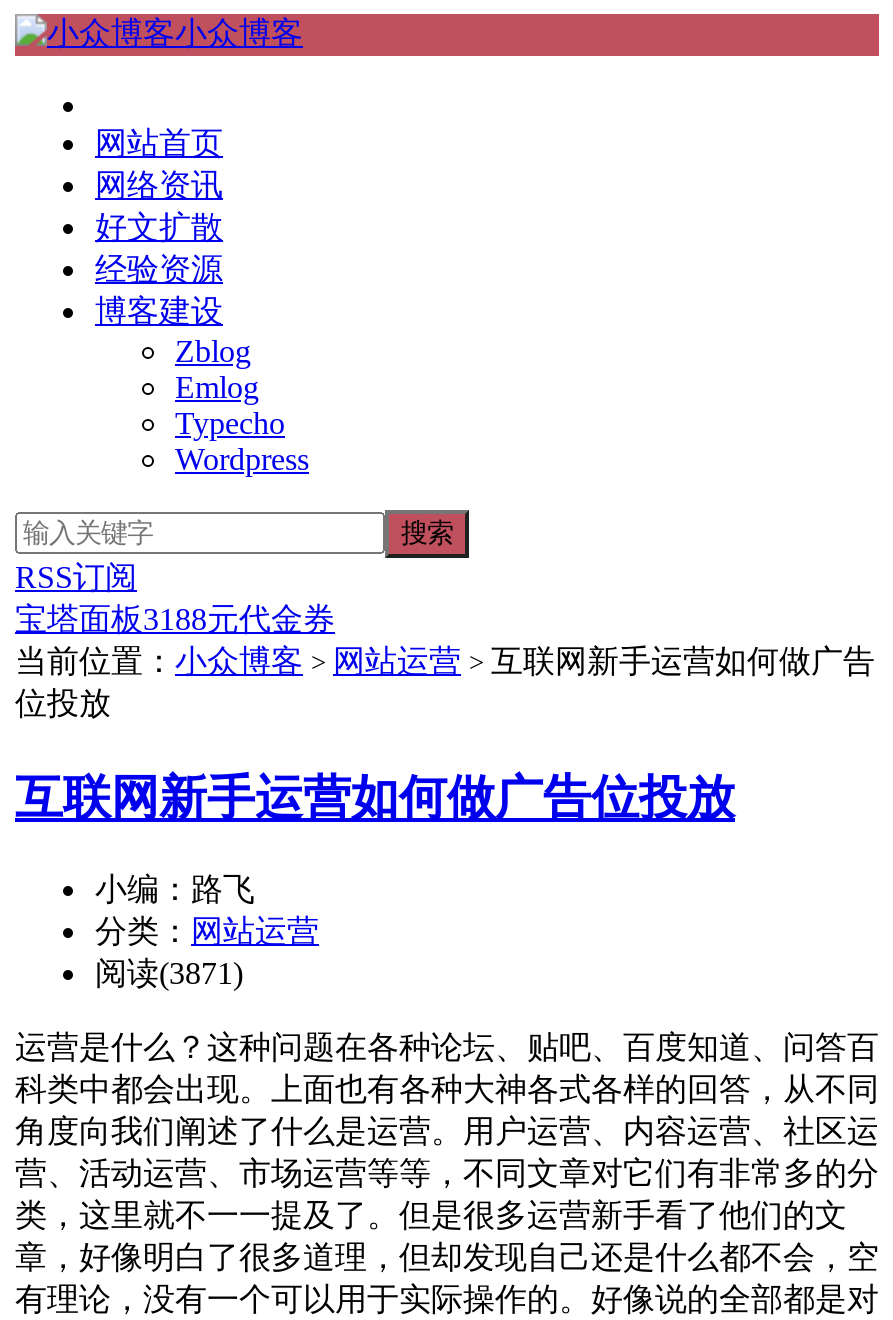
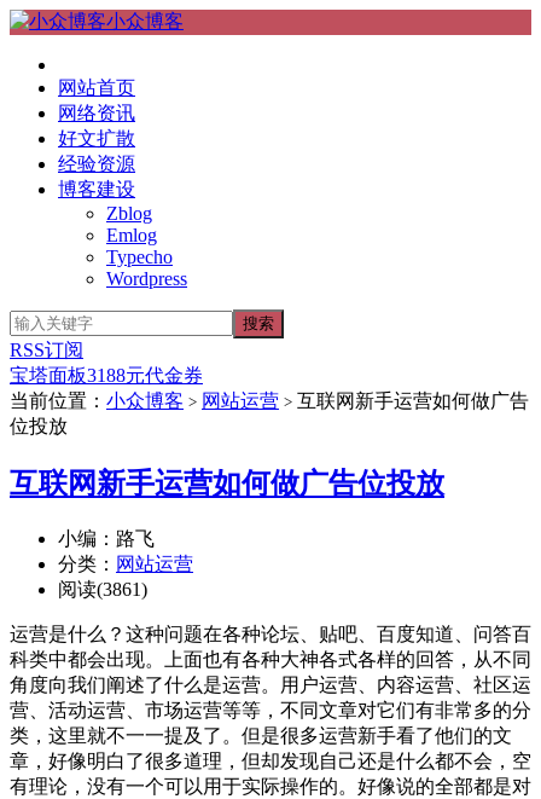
- 阅读(3871)
+ 阅读(3861)
